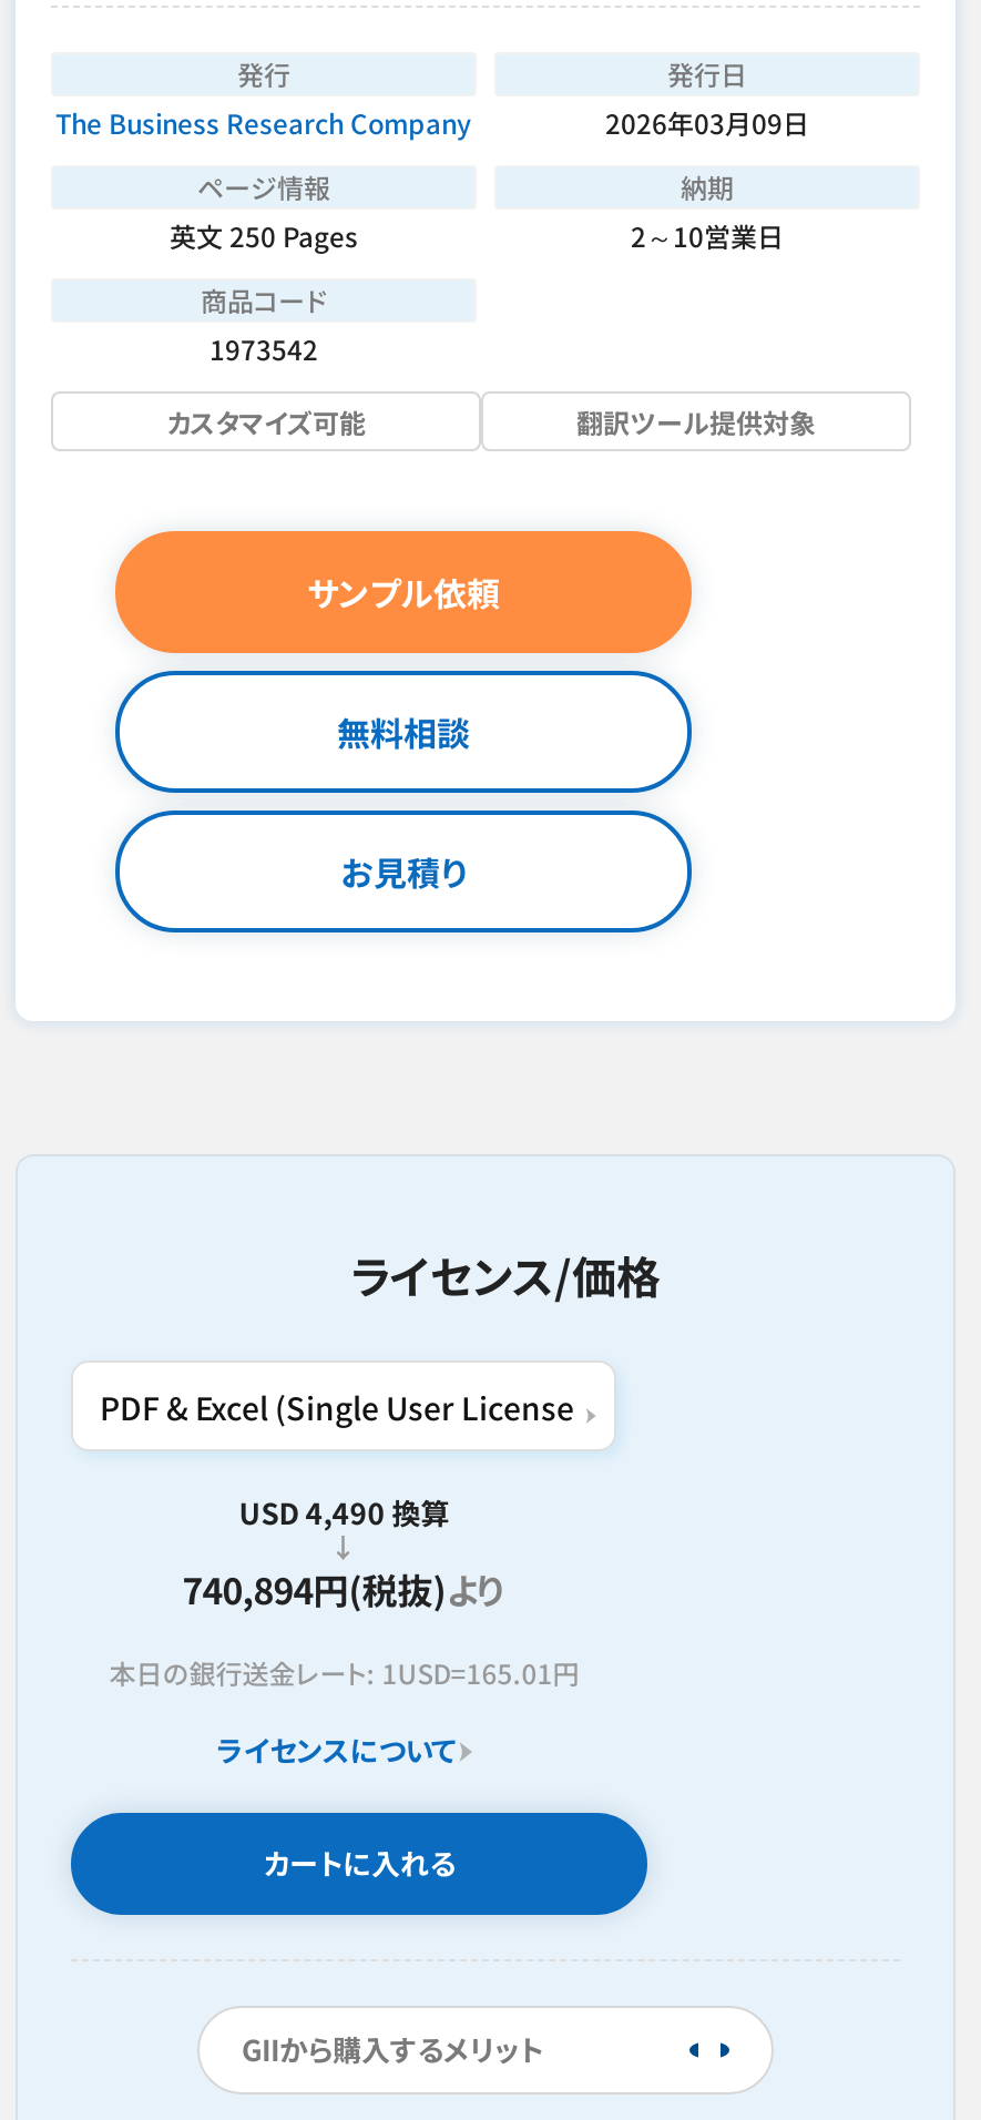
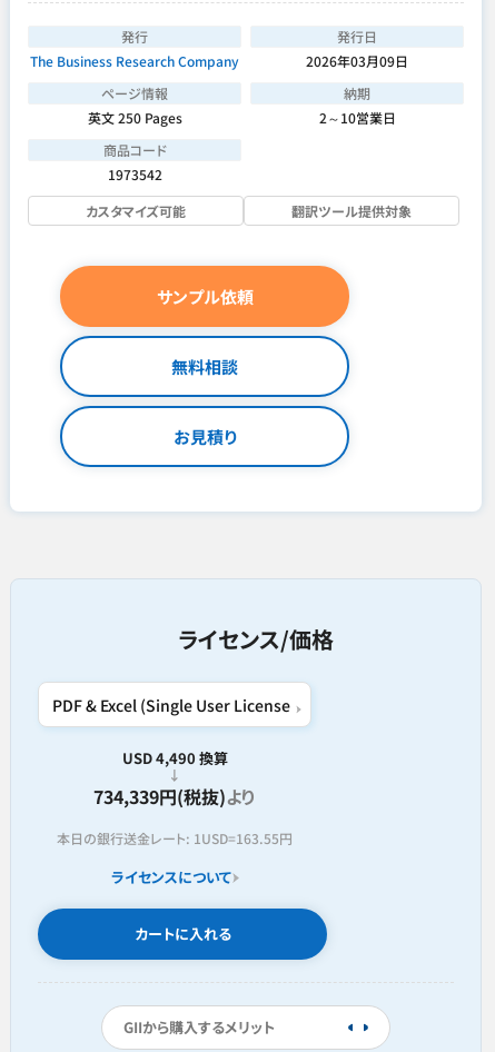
- 740,894円(税抜)より
+ 734,339円(税抜)より

- 本日の銀行送金レート: 1USD=165.01円
+ 本日の銀行送金レート: 1USD=163.55円
